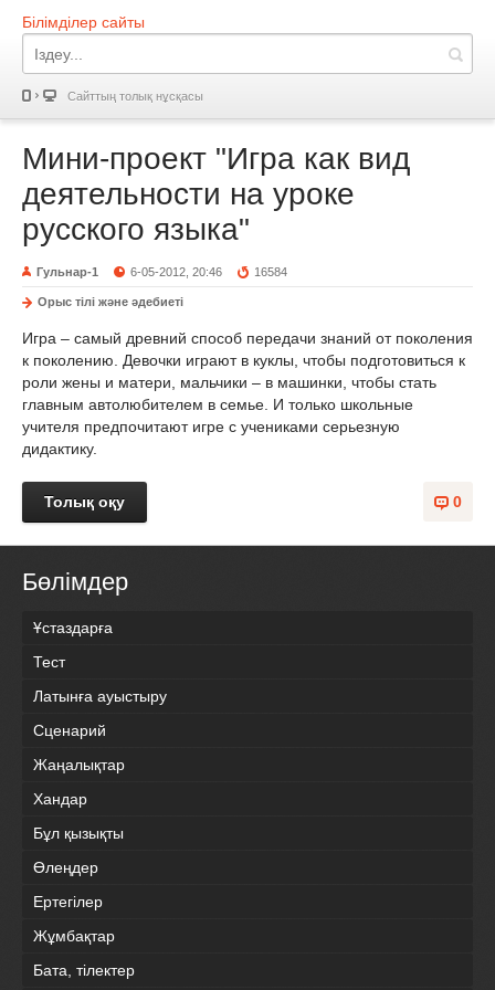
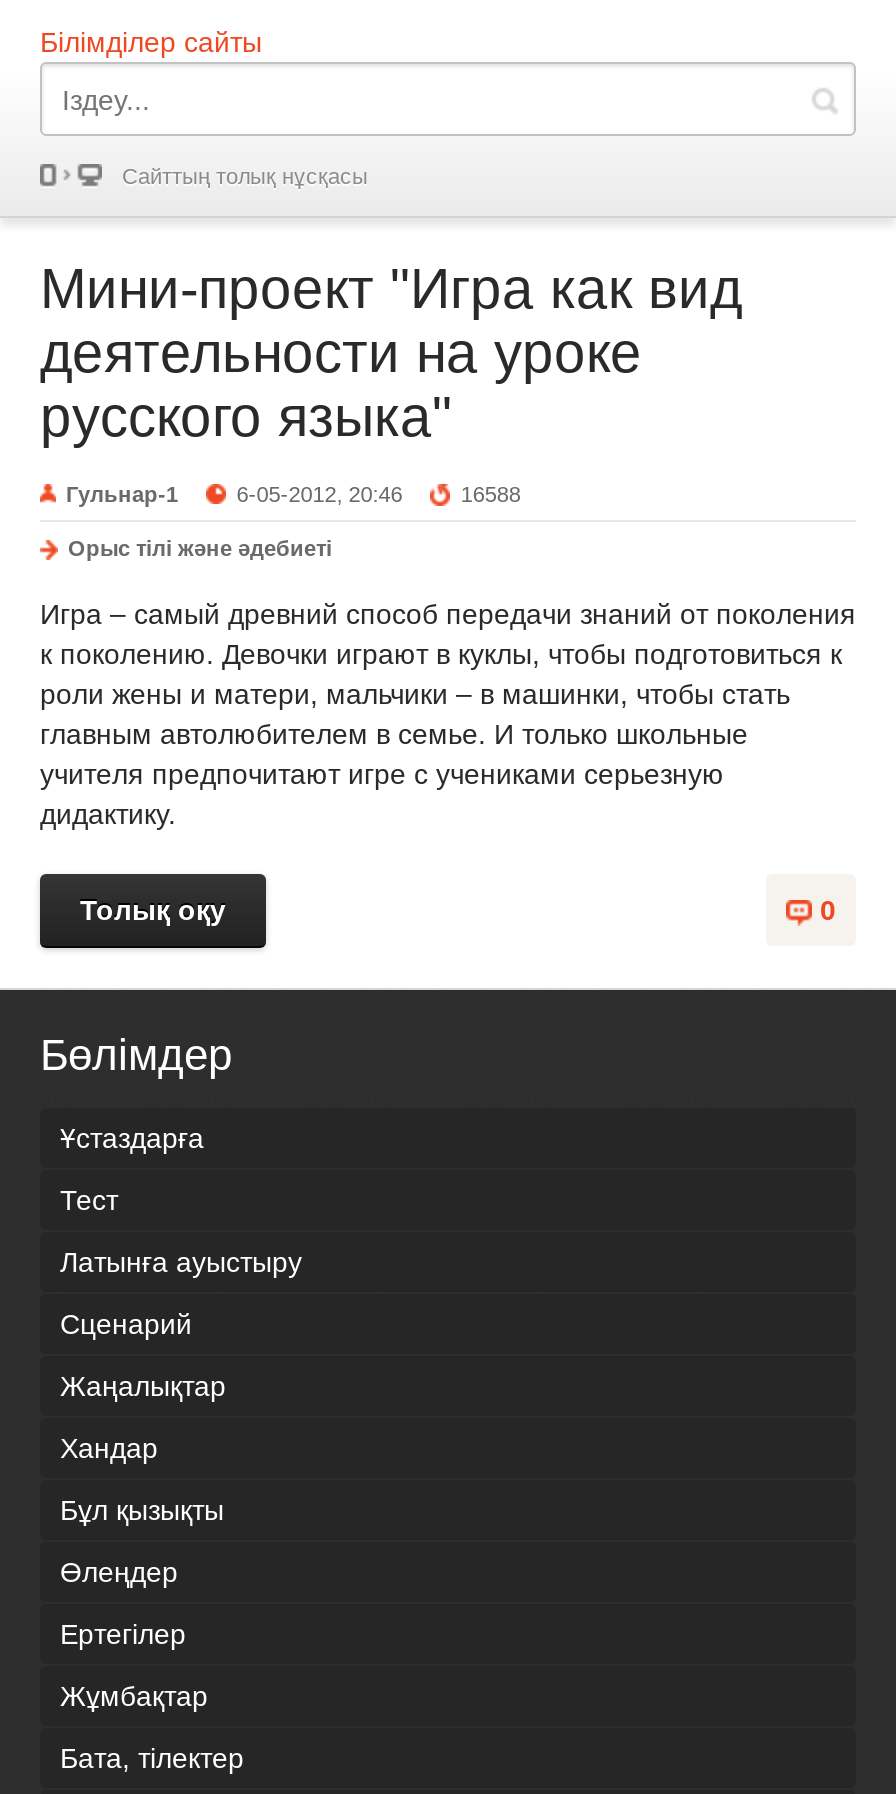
- 16584
+ 16588
